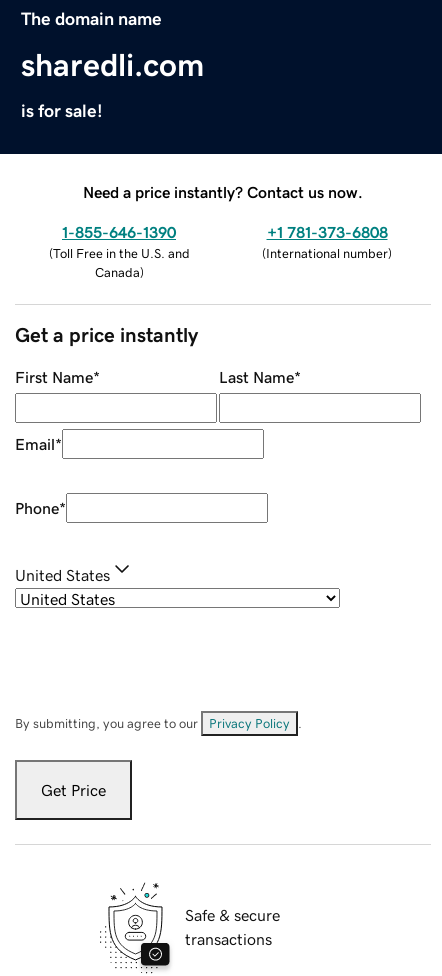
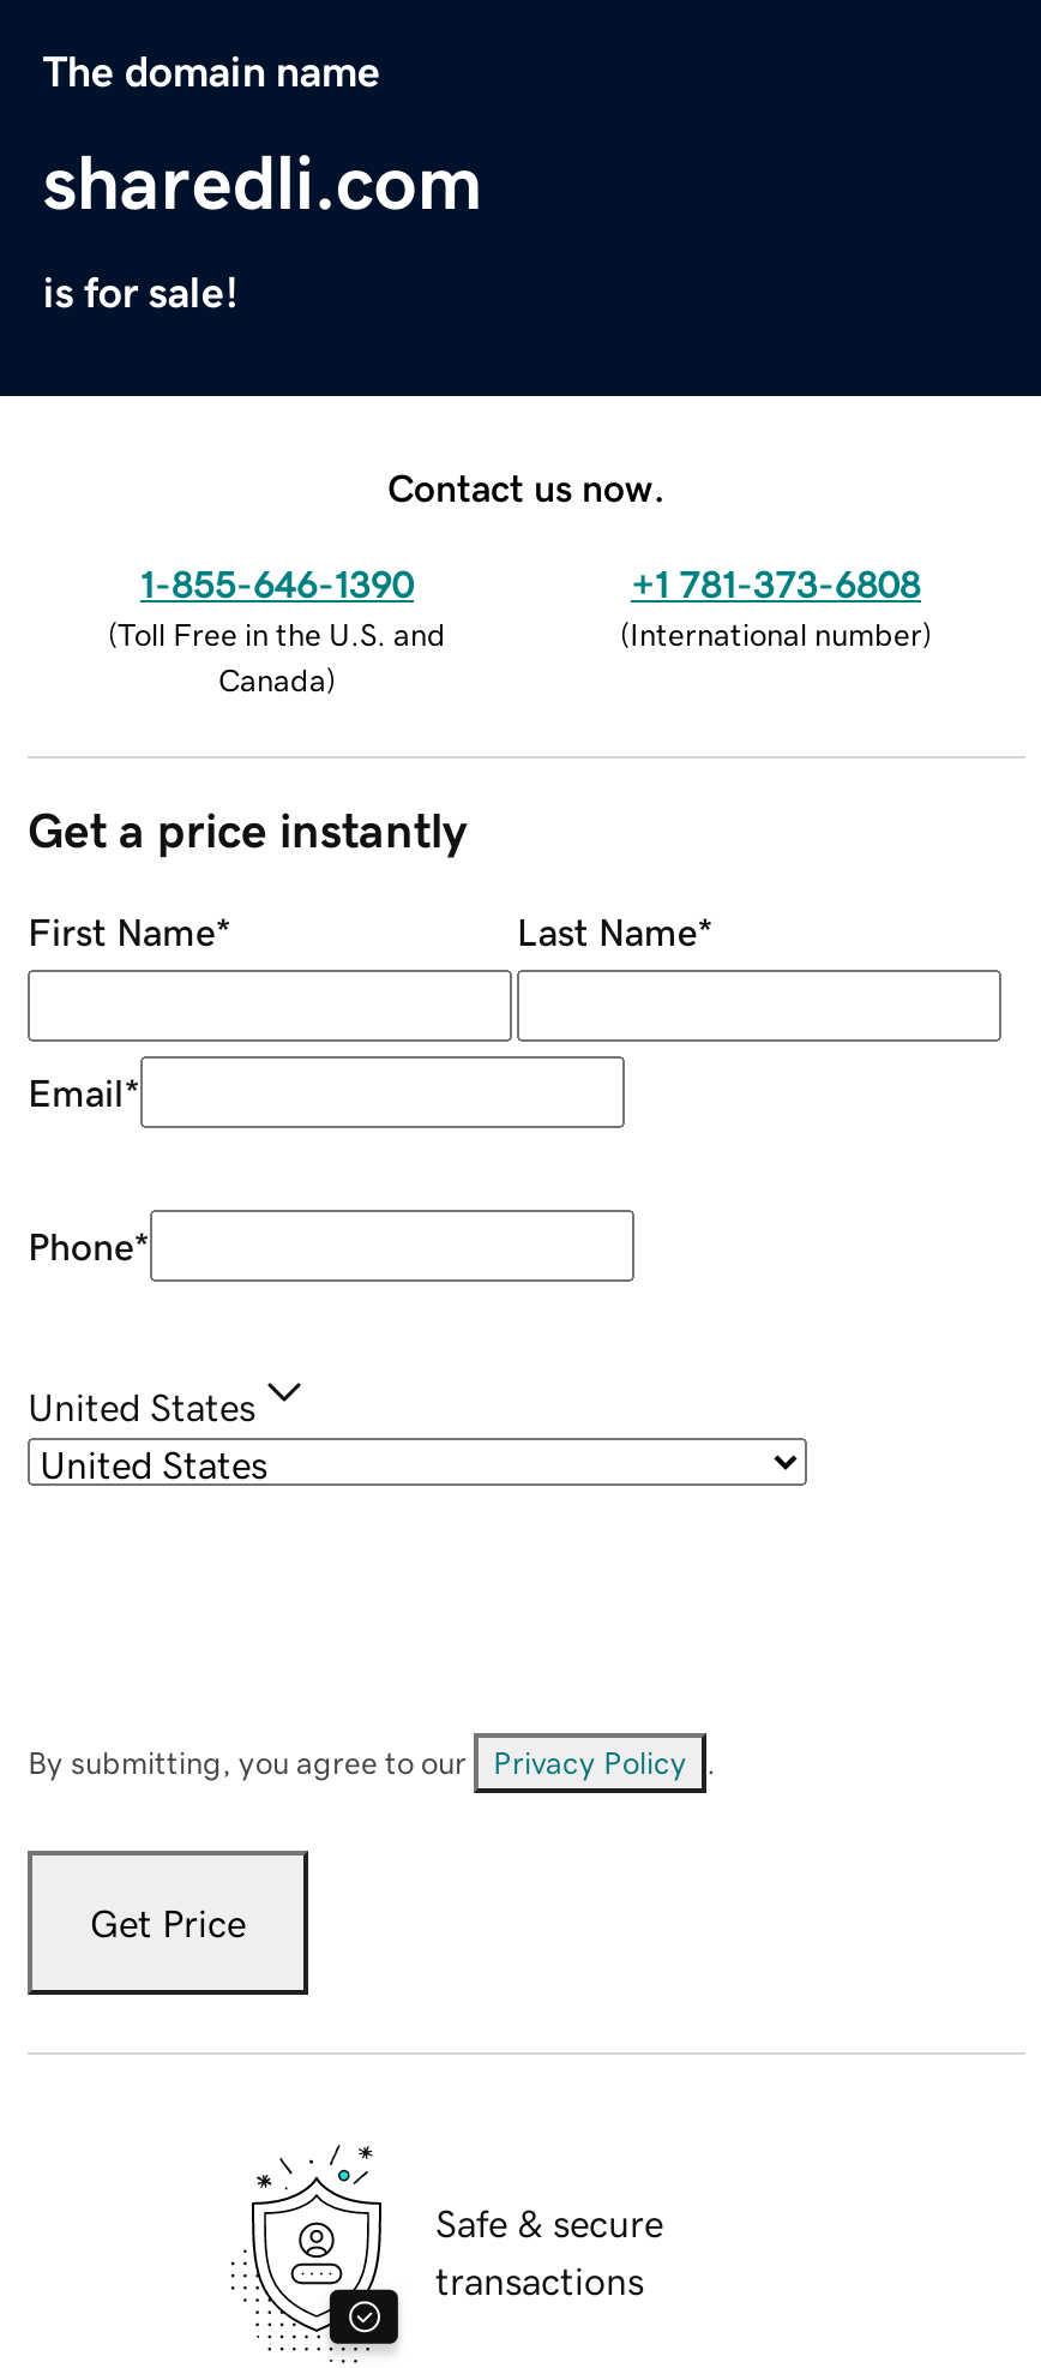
- Need a price instantly? Contact us now.
+ Contact us now.
